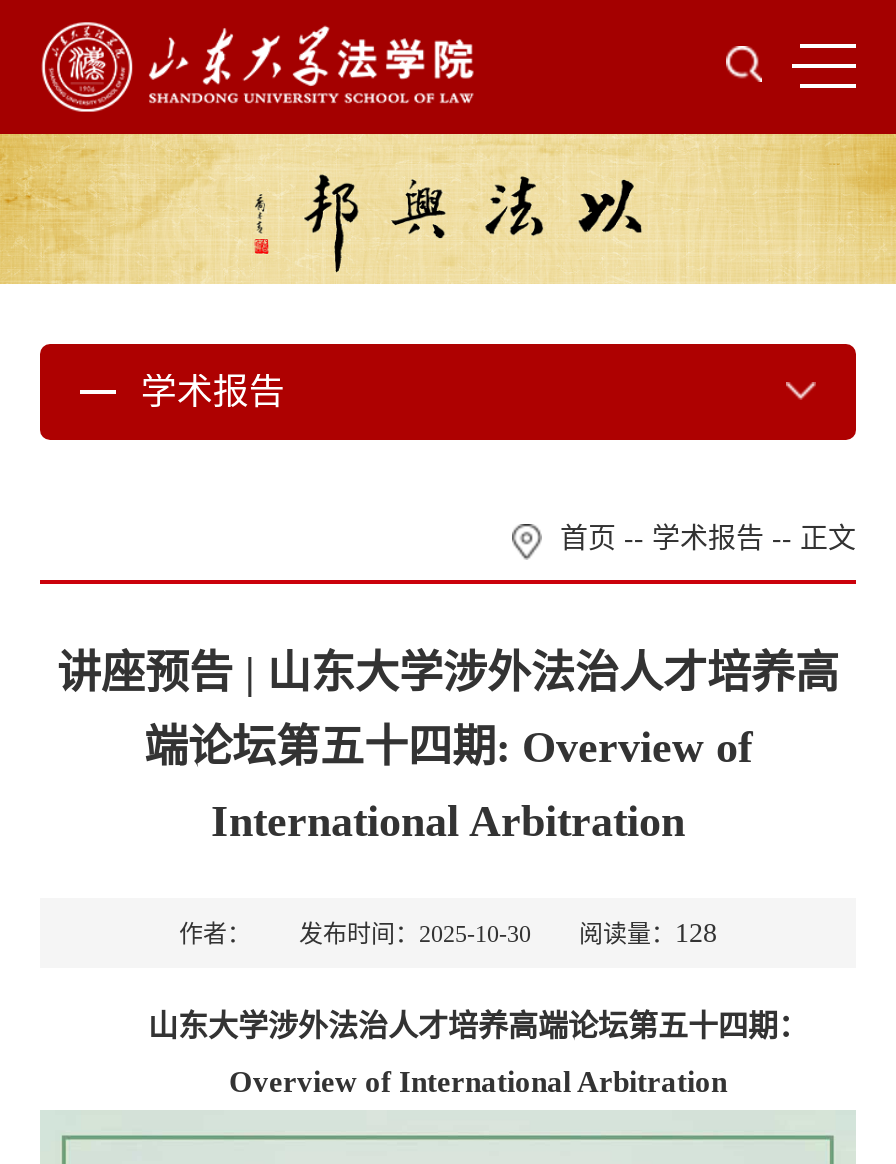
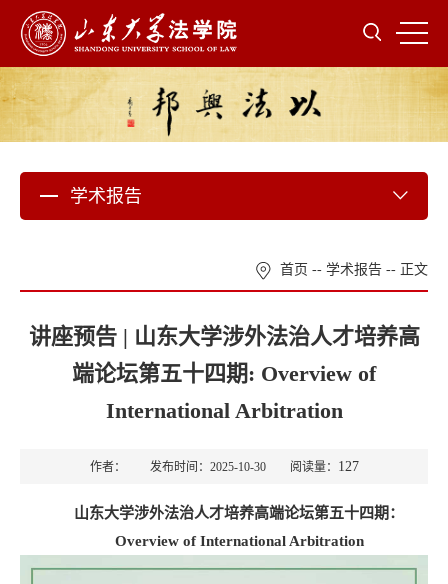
- 作者： 发布时间：2025-10-30 阅读量：128
+ 作者： 发布时间：2025-10-30 阅读量：127
